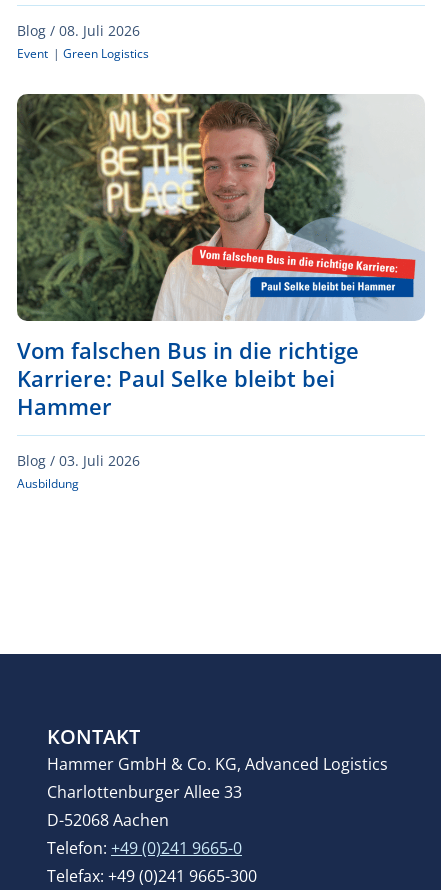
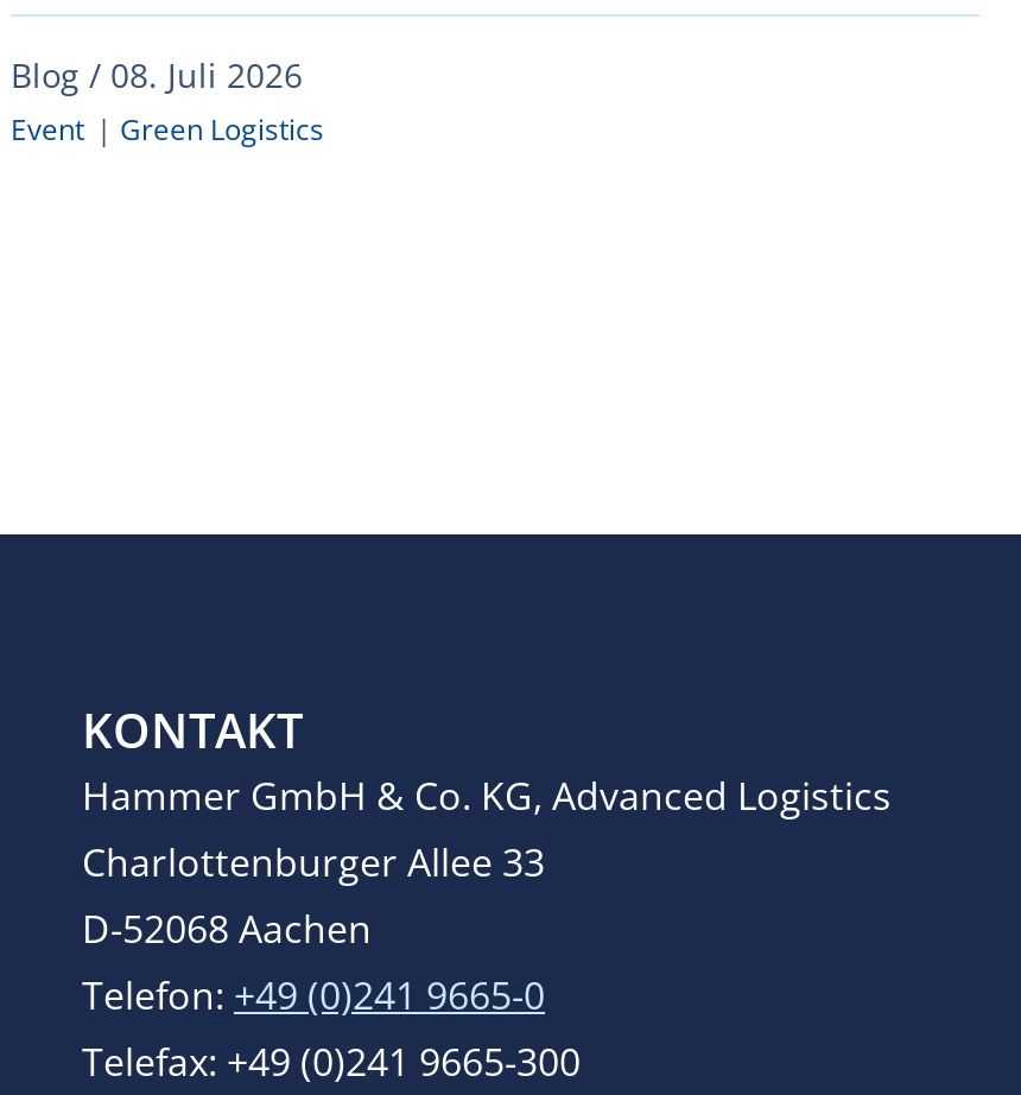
- [image]
- Vom falschen Bus in die richtige
- Karriere: Paul Selke bleibt bei
- Hammer
- Blog / 03. Juli 2026
- Ausbildung
